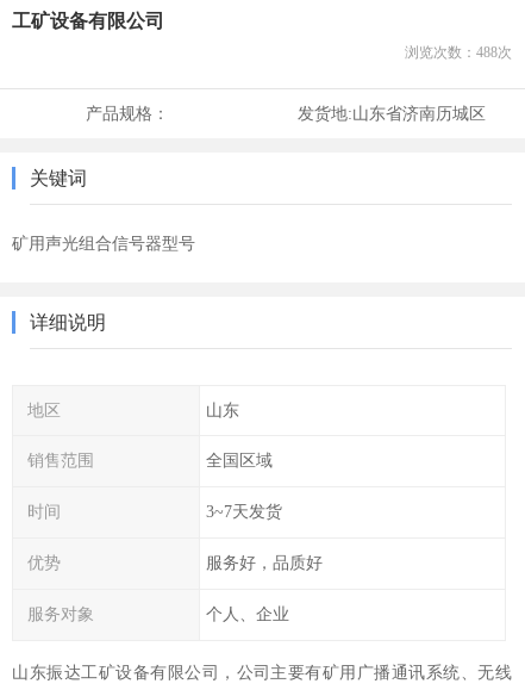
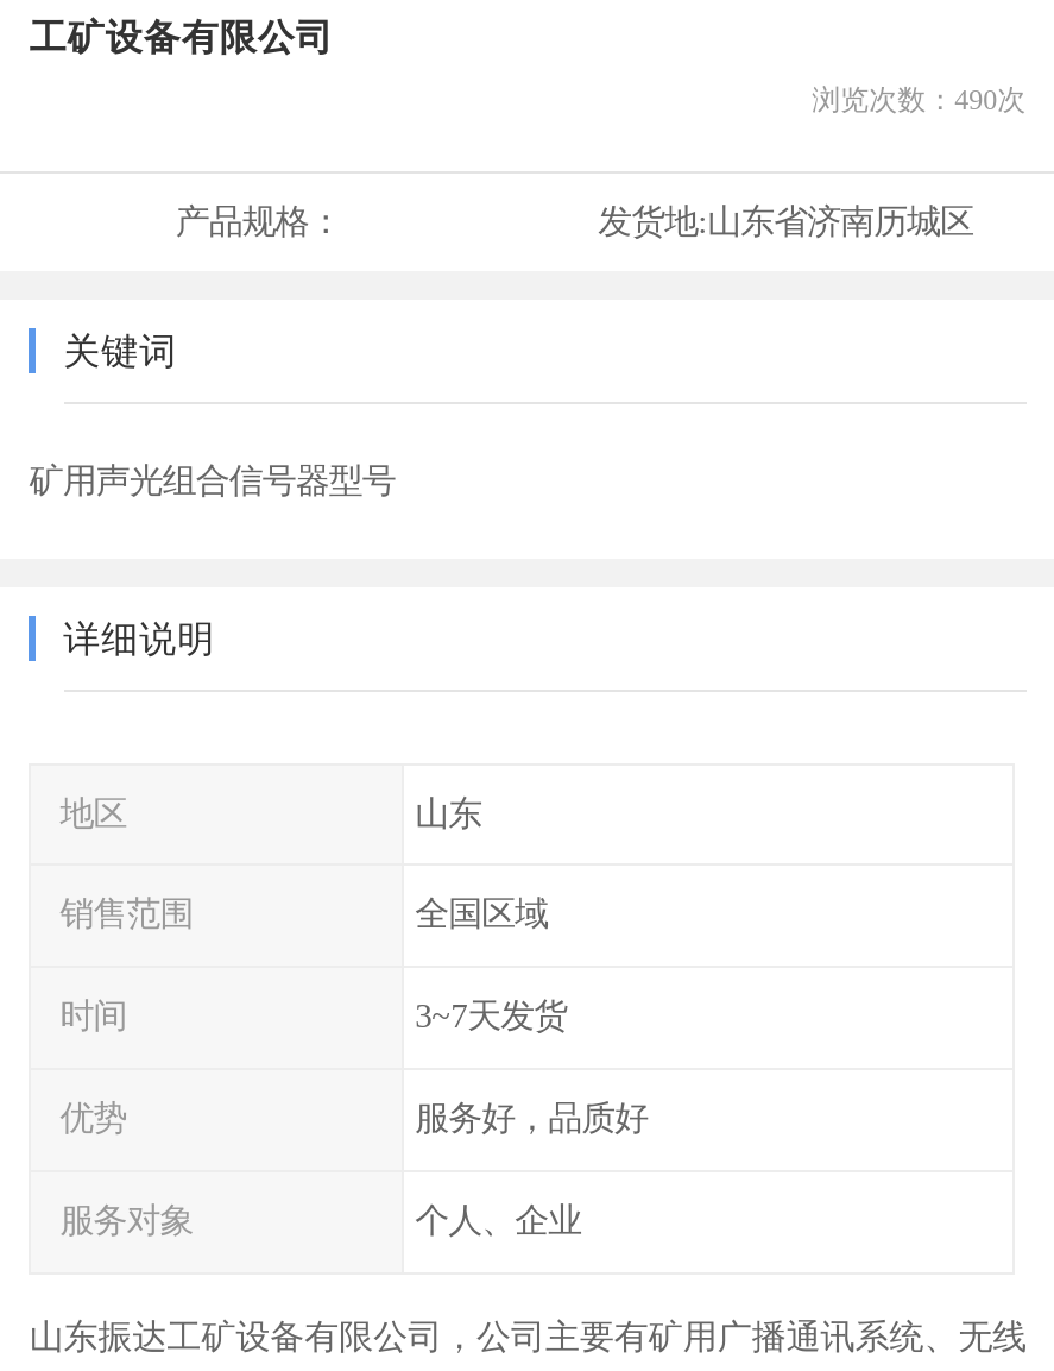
- 浏览次数：488次
+ 浏览次数：490次
